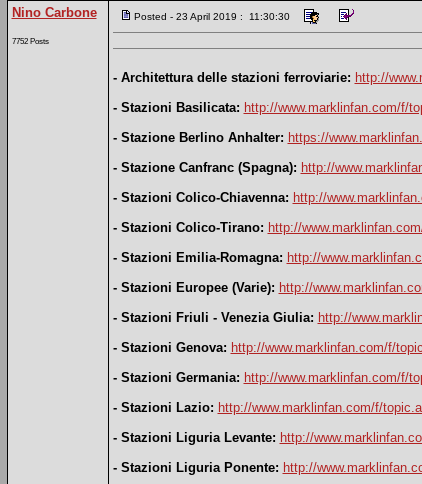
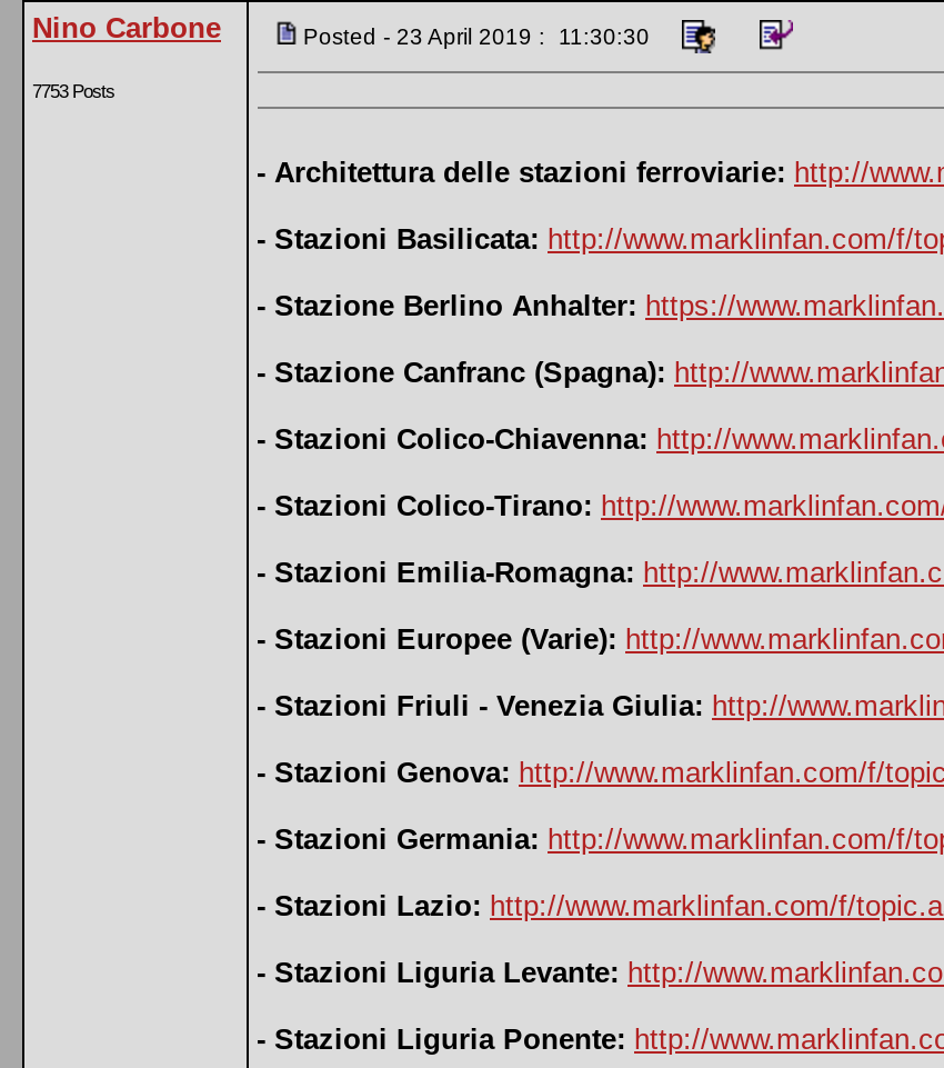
- 7752 Posts
+ 7753 Posts
